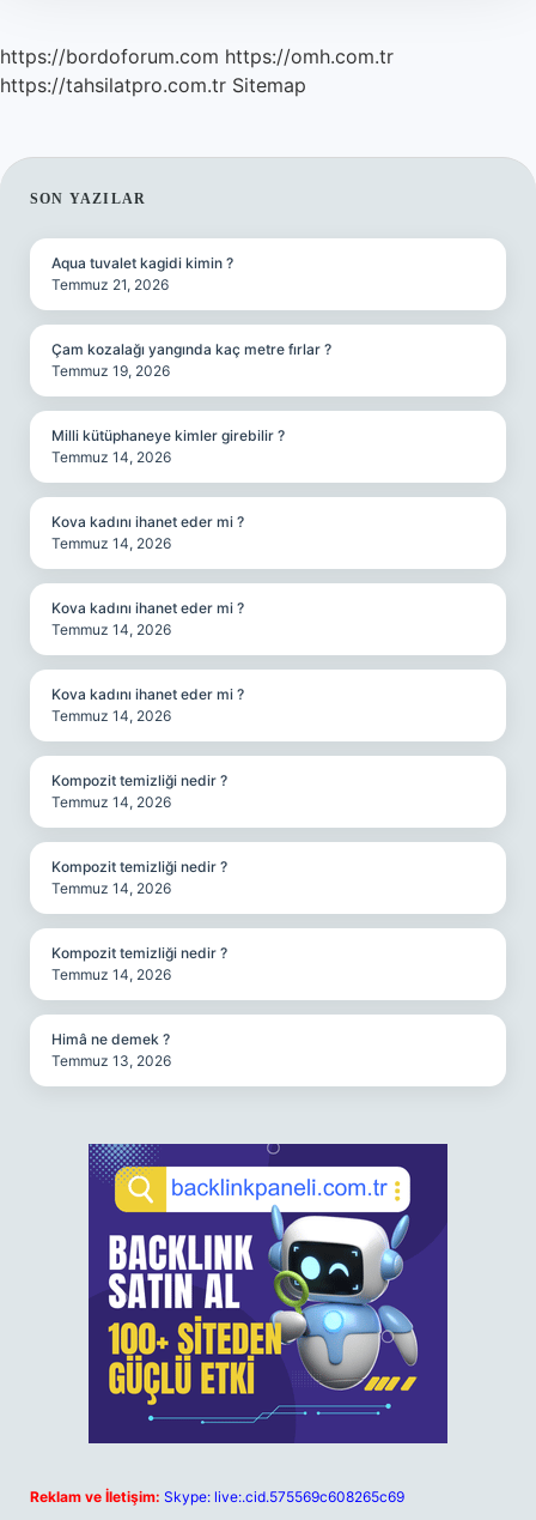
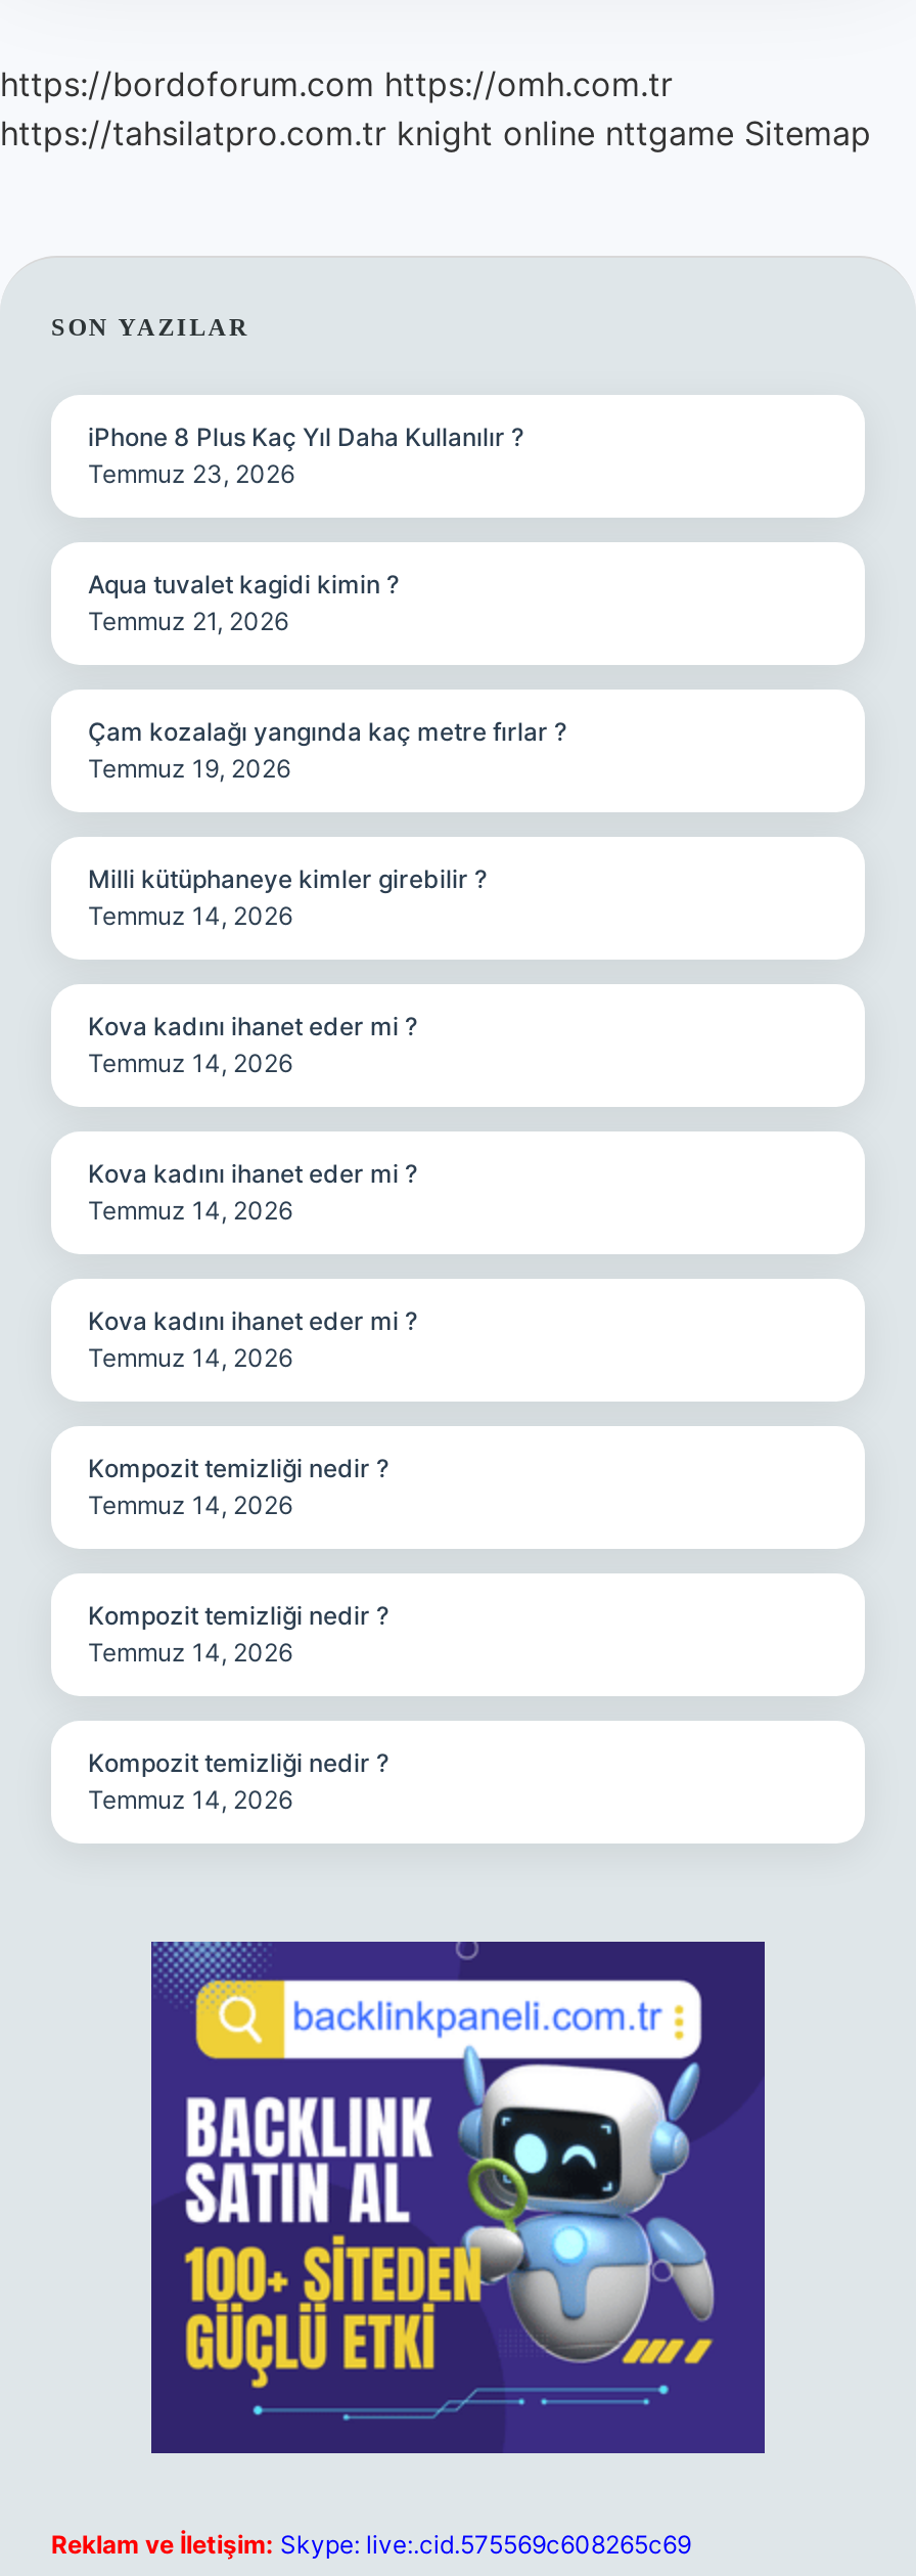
- https://tahsilatpro.com.tr Sitemap
+ https://tahsilatpro.com.tr knight online nttgame Sitemap

+ iPhone 8 Plus Kaç Yıl Daha Kullanılır ?
+ Temmuz 23, 2026

moved down: Aqua tuvalet kagidi kimin ? | Temmuz 21, 2026 | Çam kozalağı yangında kaç metre fırlar ? | ... | Kompozit temizliği nedir ? | Temmuz 14, 2026

- Himâ ne demek ?
- Temmuz 13, 2026
